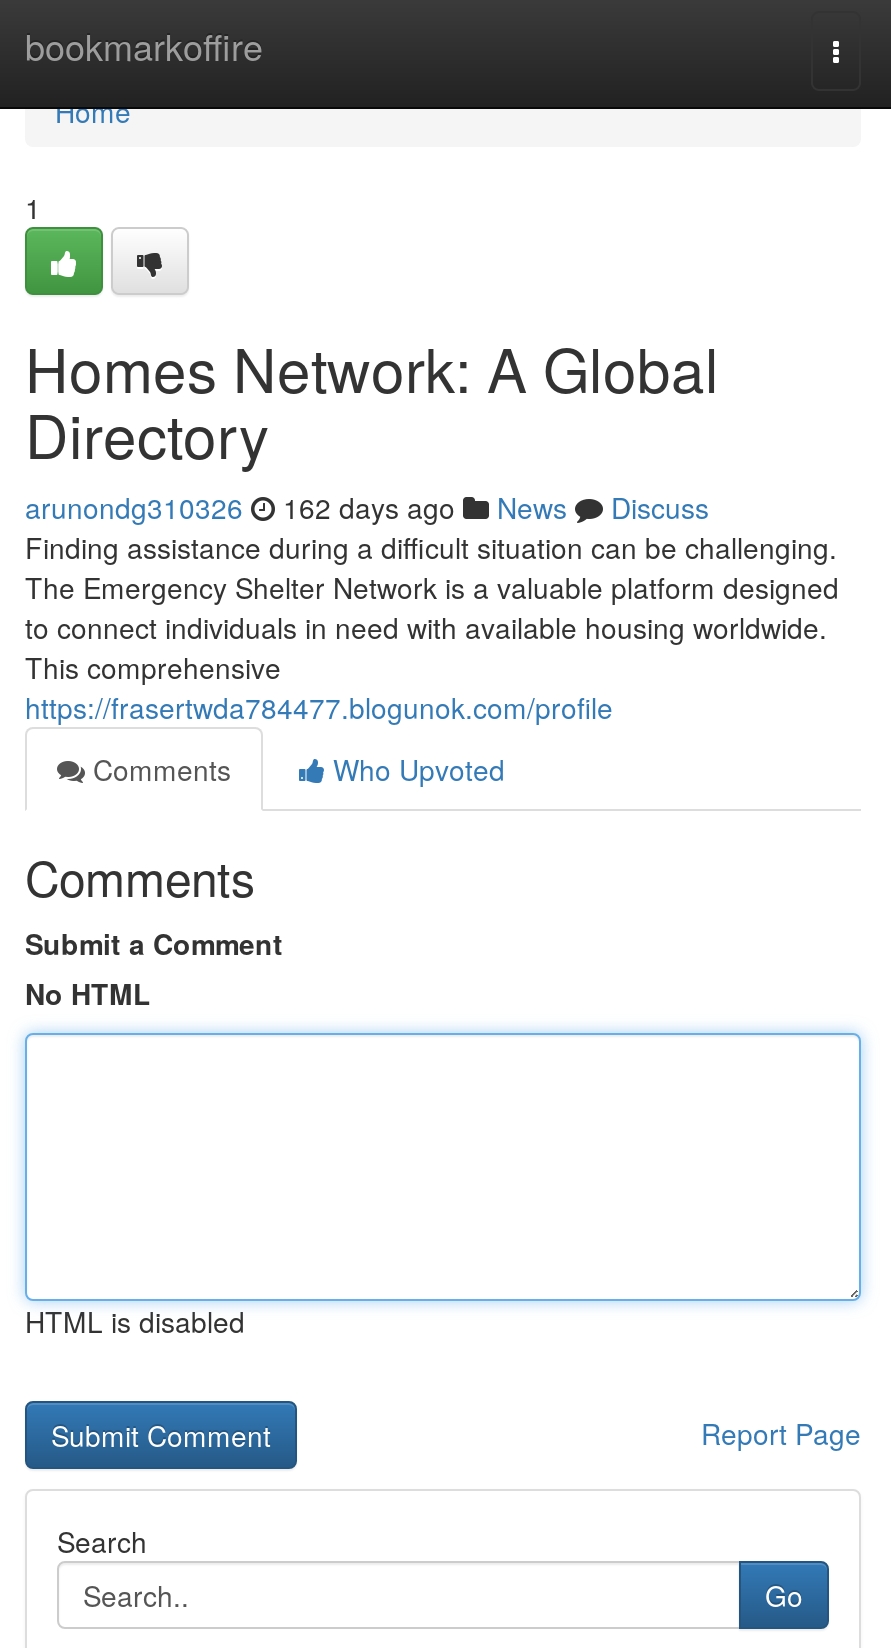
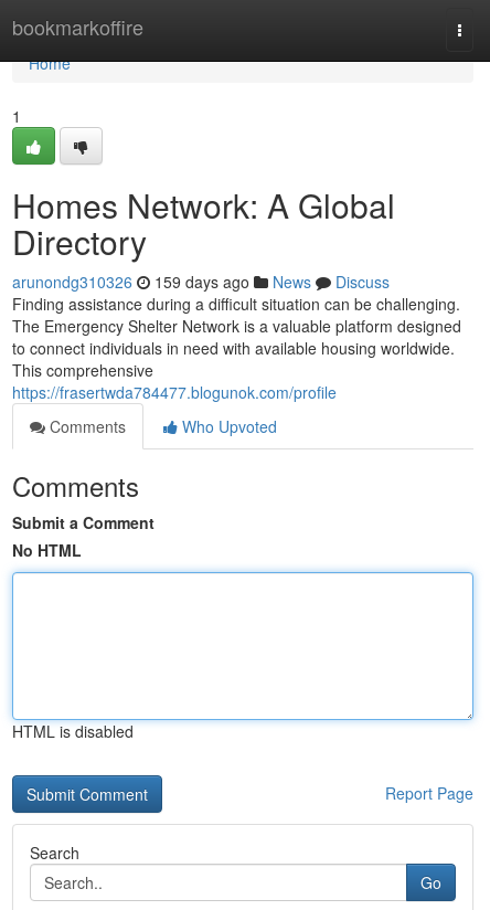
- arunondg310326 162 days ago News Discuss
+ arunondg310326 159 days ago News Discuss
